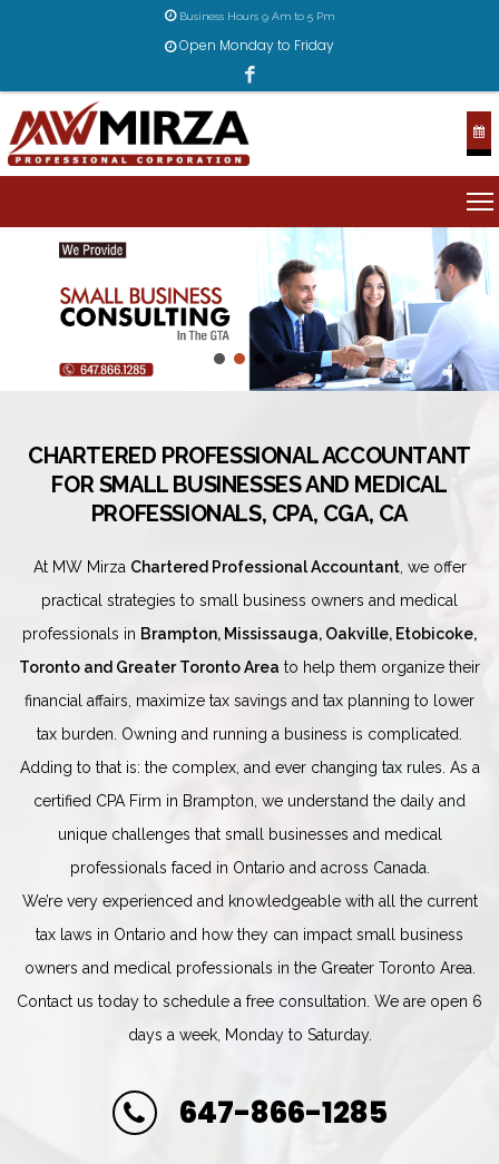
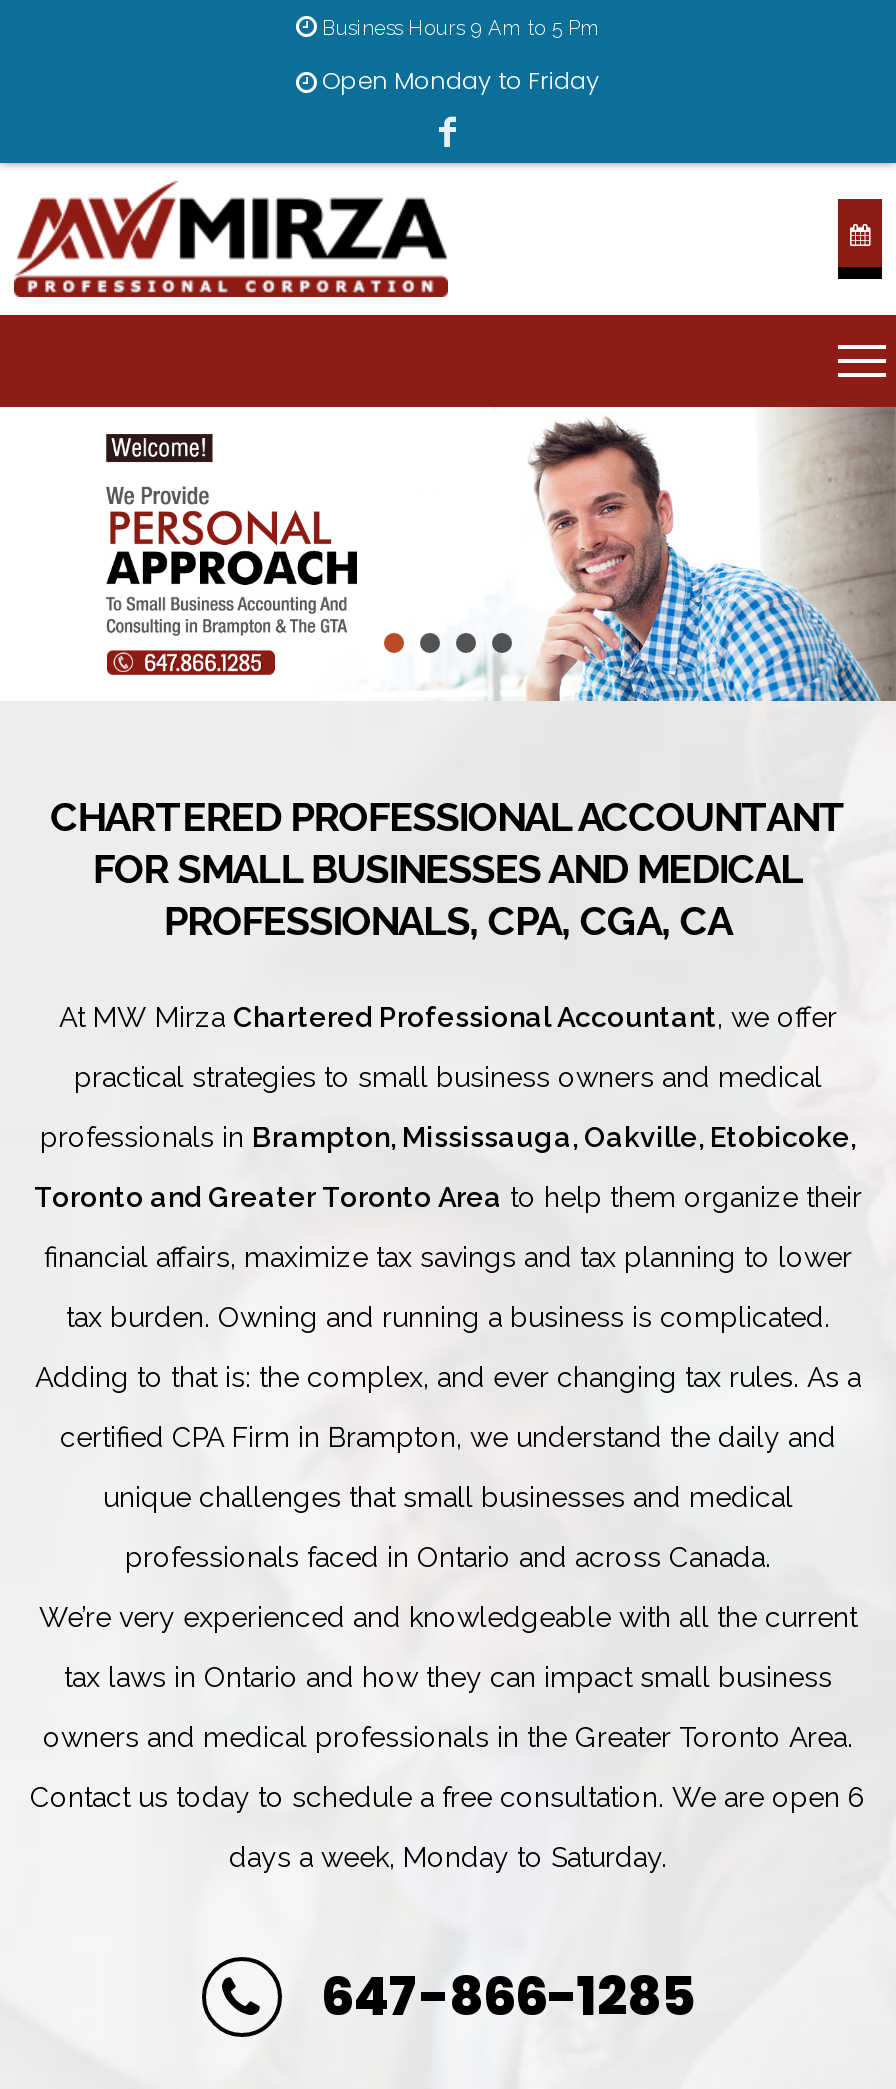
- [image]
+ [image]
